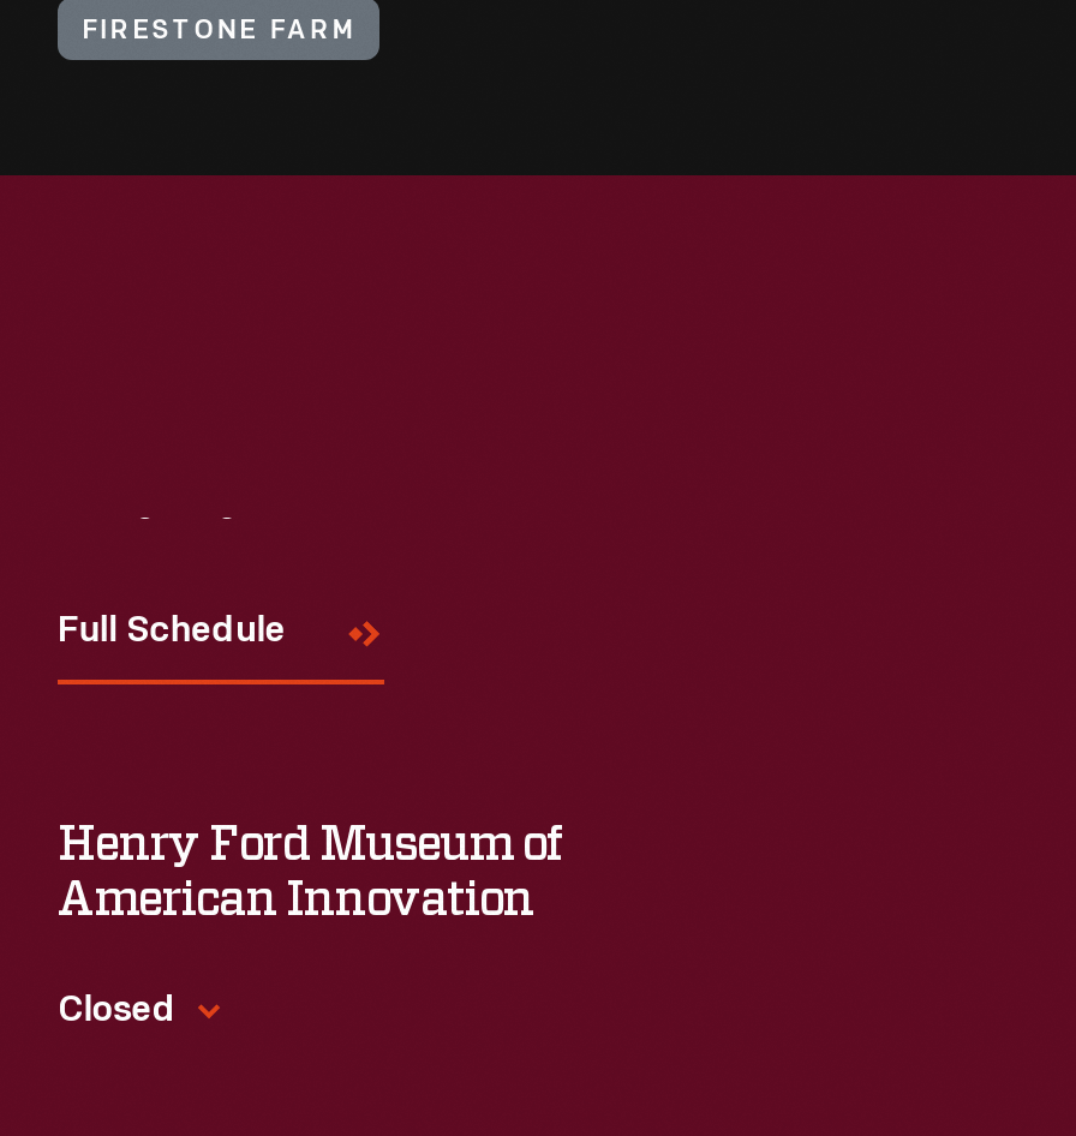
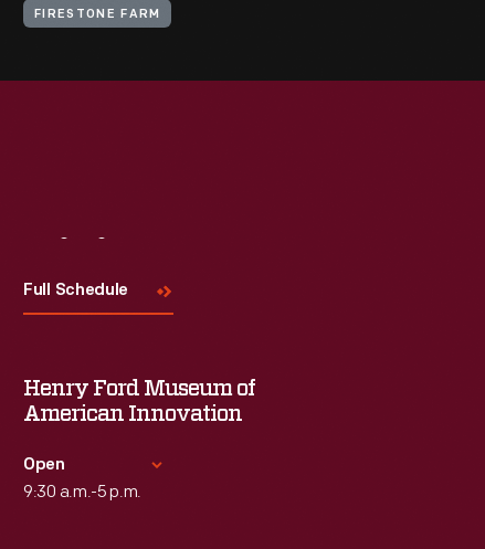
- Closed
+ Open
+ 9:30 a.m.-5 p.m.
